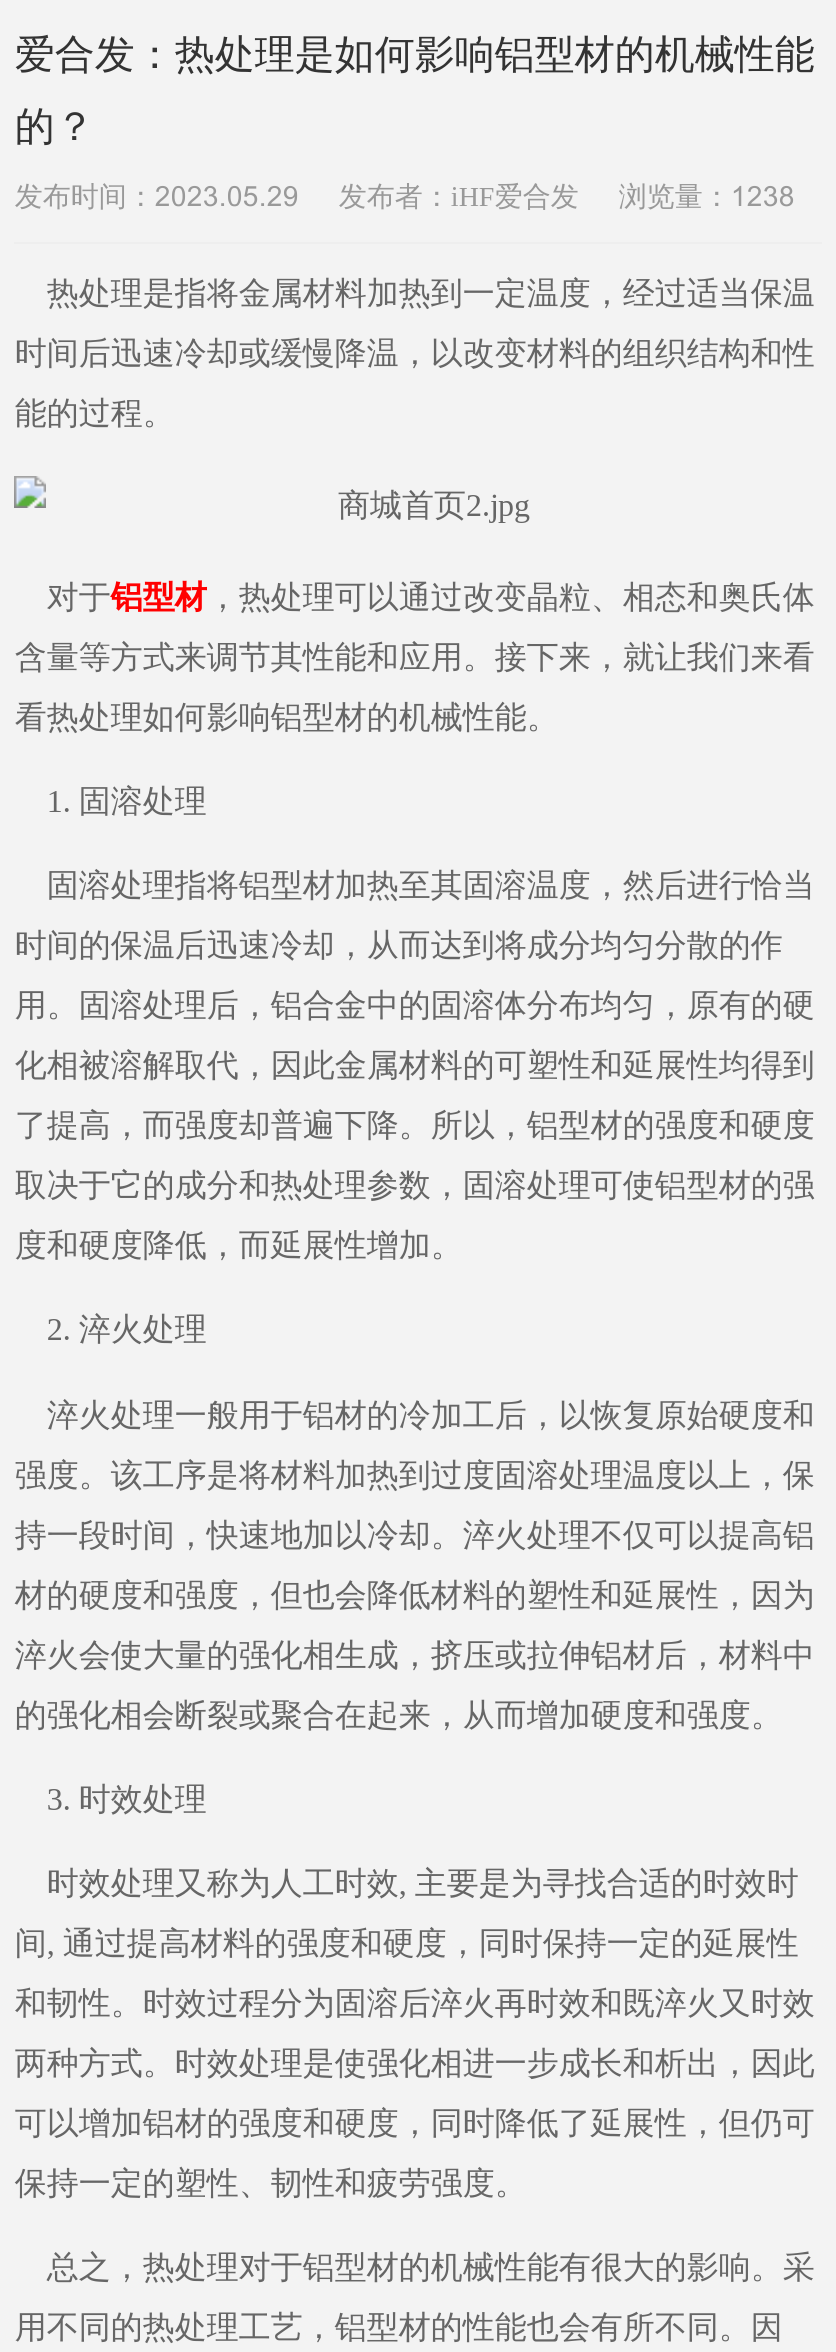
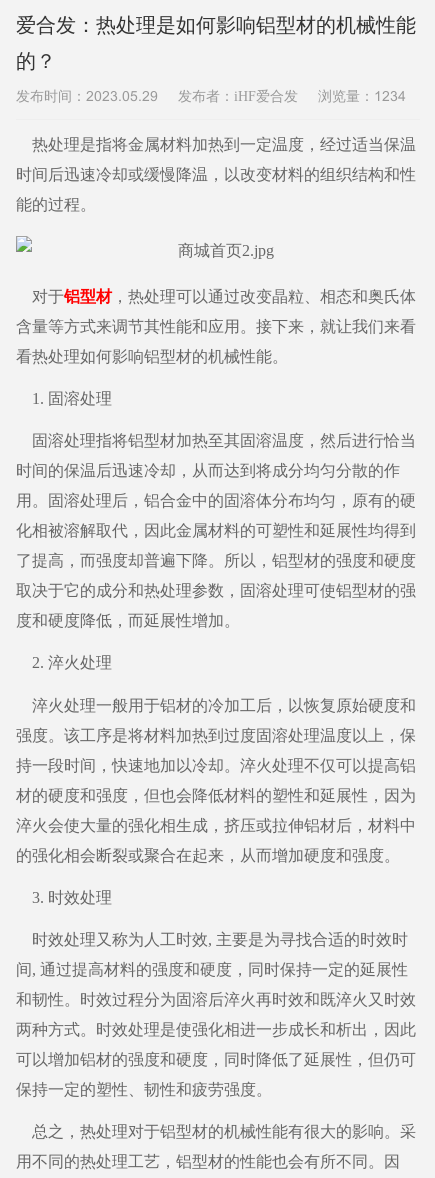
- 发布时间：2023.05.29 发布者：iHF爱合发 浏览量：1238
+ 发布时间：2023.05.29 发布者：iHF爱合发 浏览量：1234
